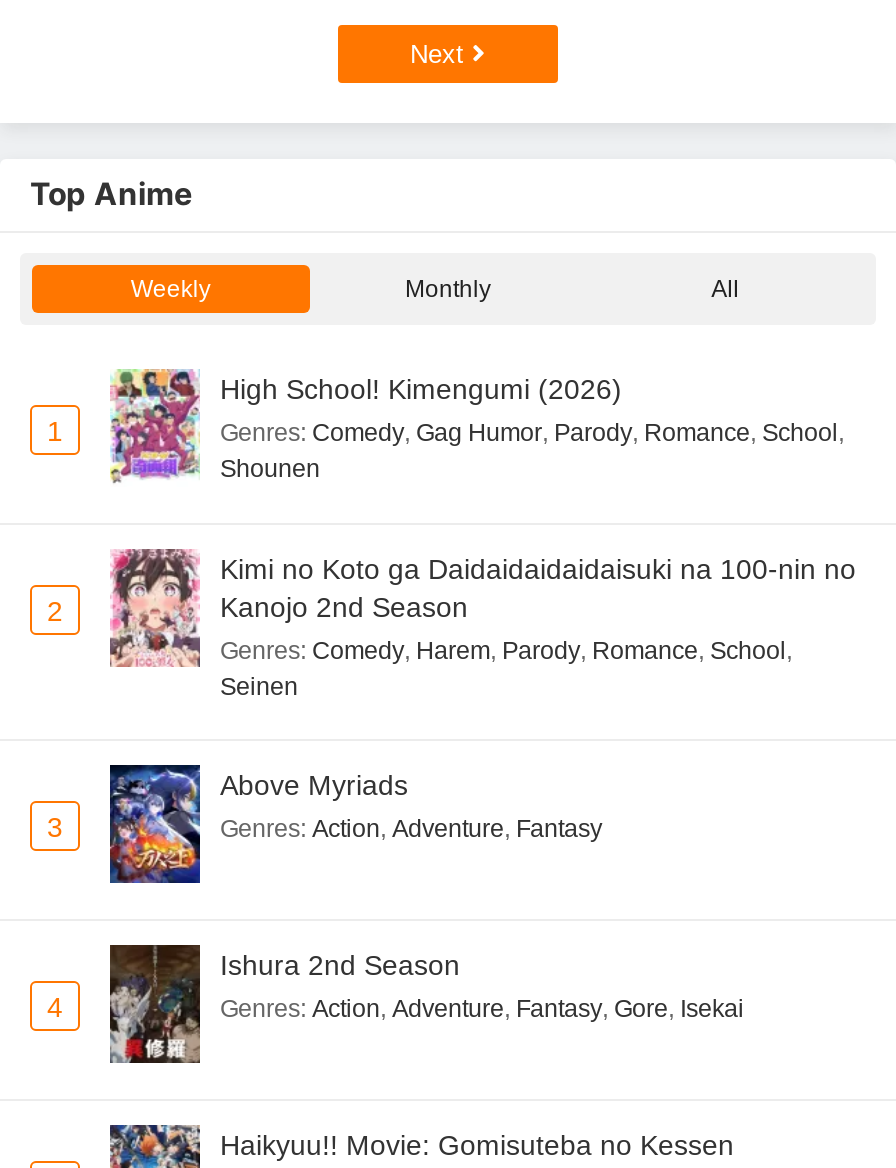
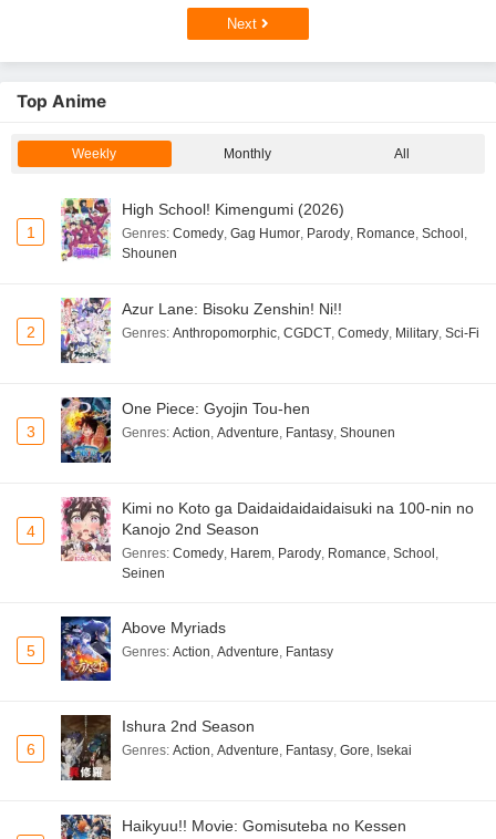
+ [image]
+ Azur Lane: Bisoku Zenshin! Ni!!
+ Genres: Anthropomorphic, CGDCT, Comedy, Military, Sci-Fi

+ 3

+ 4

+ [image]
+ One Piece: Gyojin Tou-hen
+ Genres: Action, Adventure, Fantasy, Shounen

- 3
+ 5

- 4
+ 6
